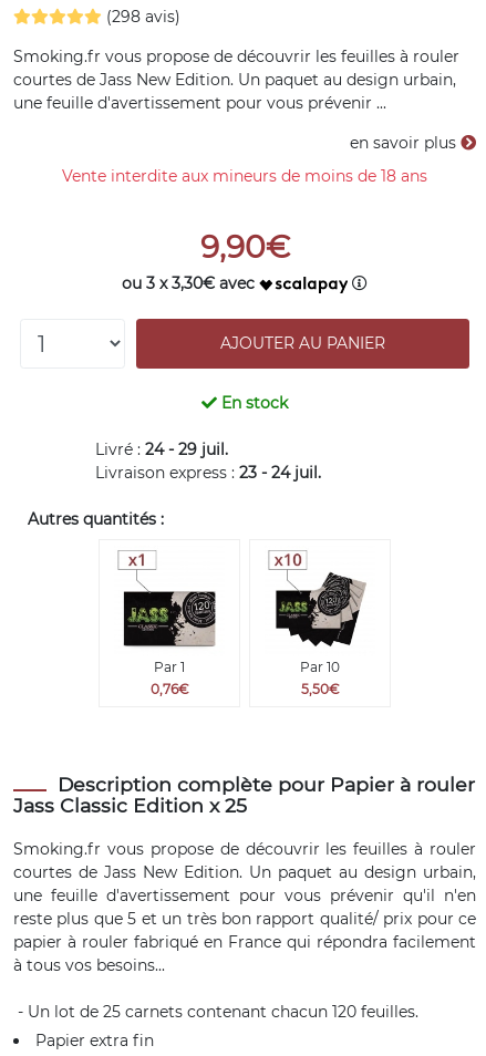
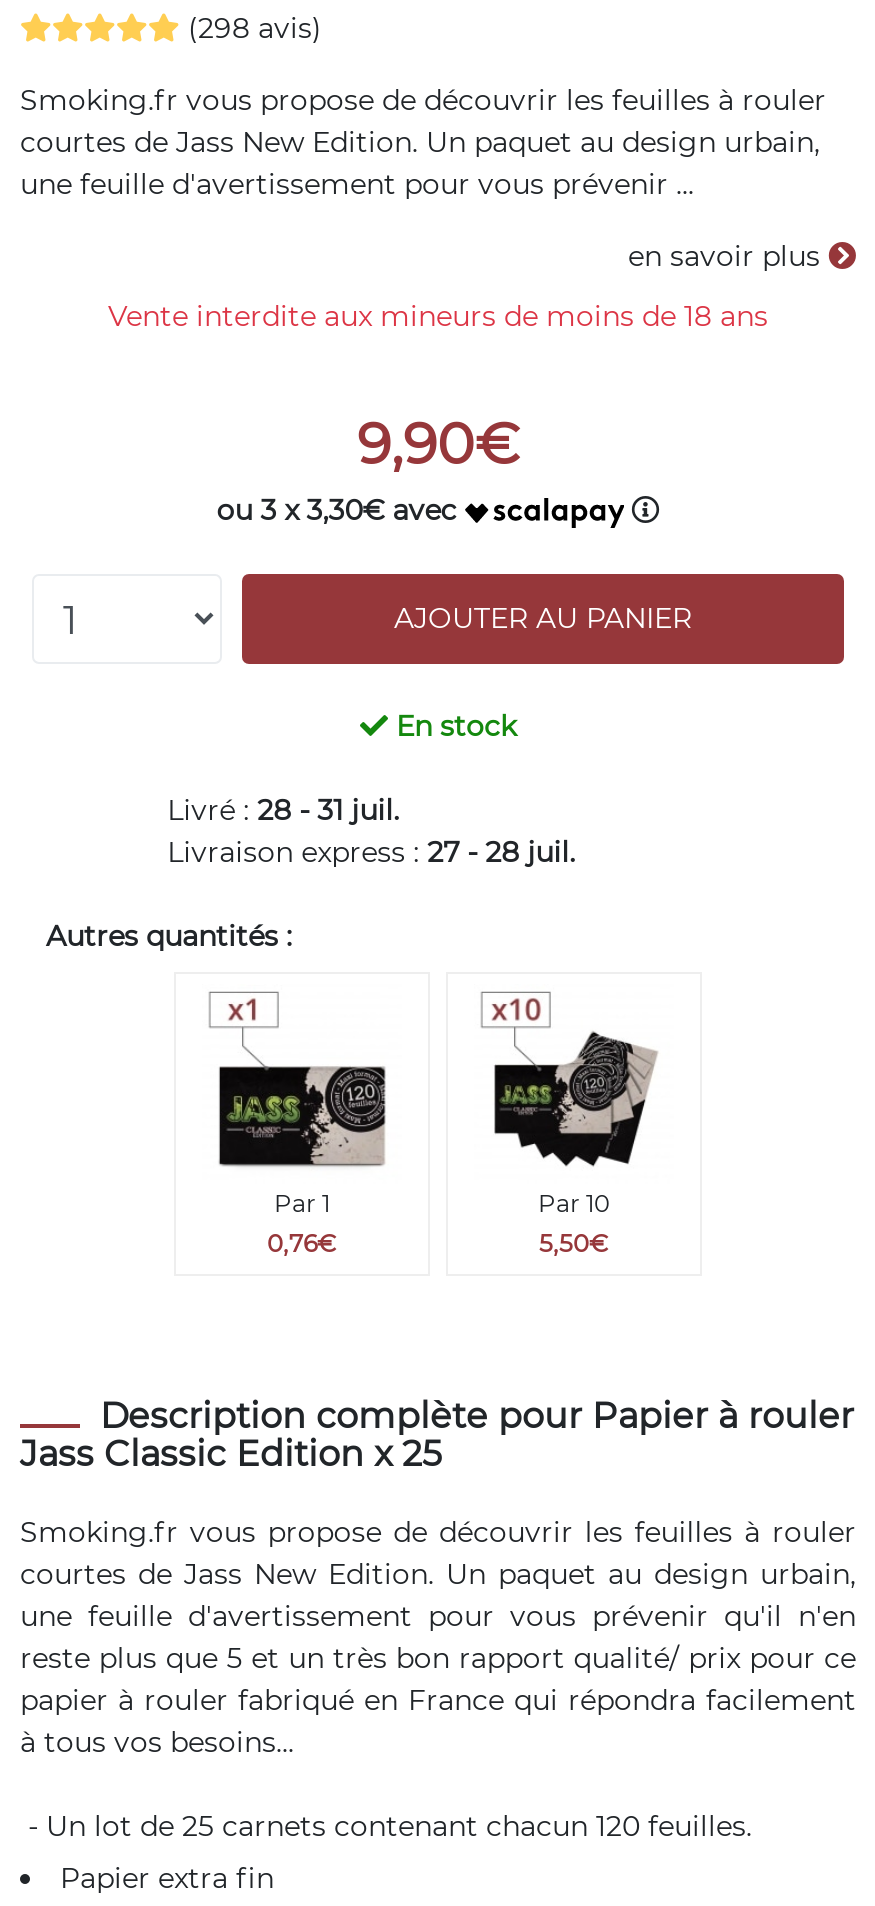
- Livré : 24 - 29 juil.
+ Livré : 28 - 31 juil.

- Livraison express : 23 - 24 juil.
+ Livraison express : 27 - 28 juil.
